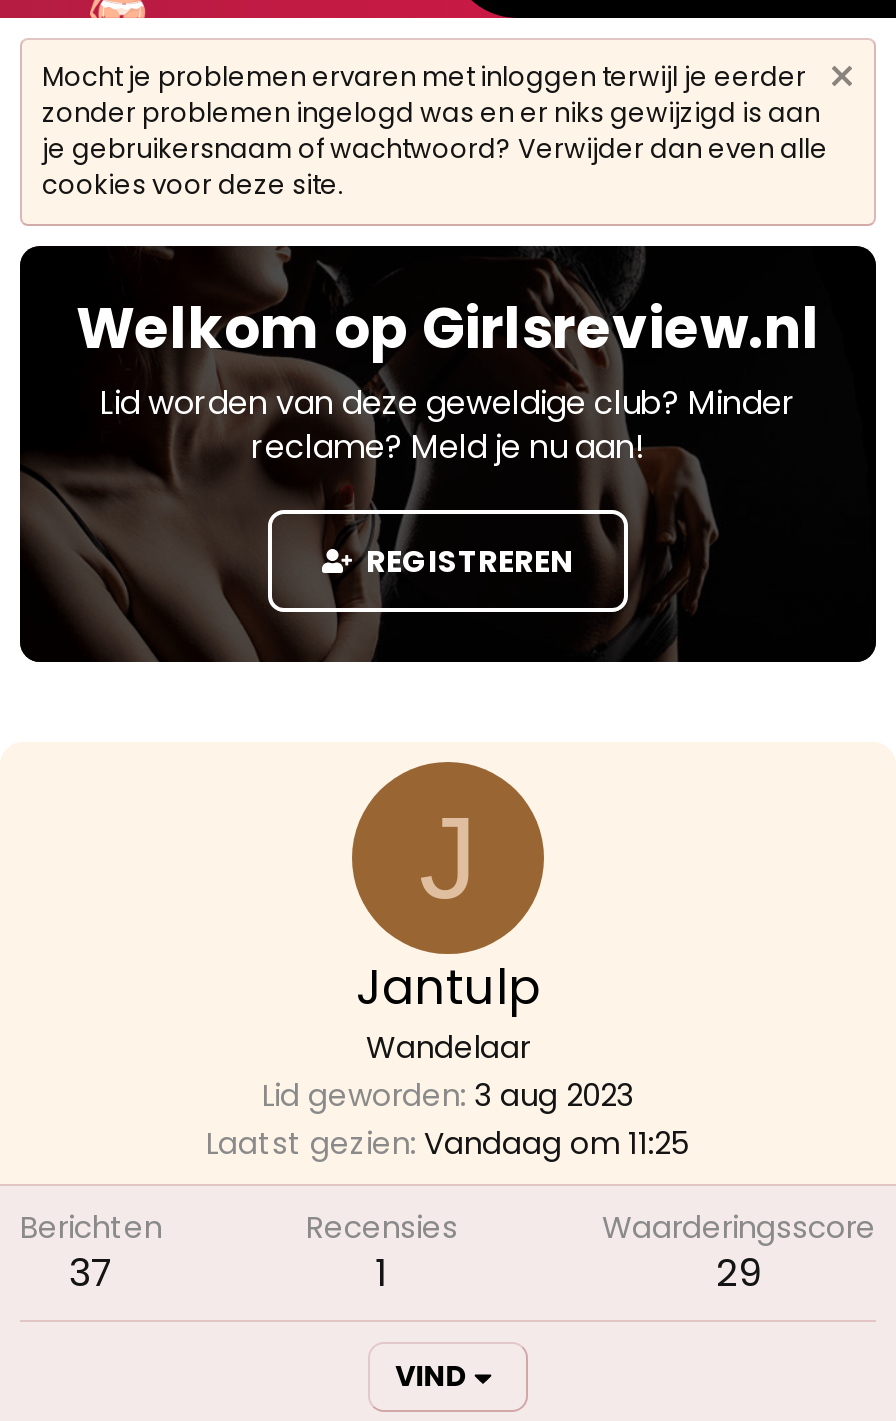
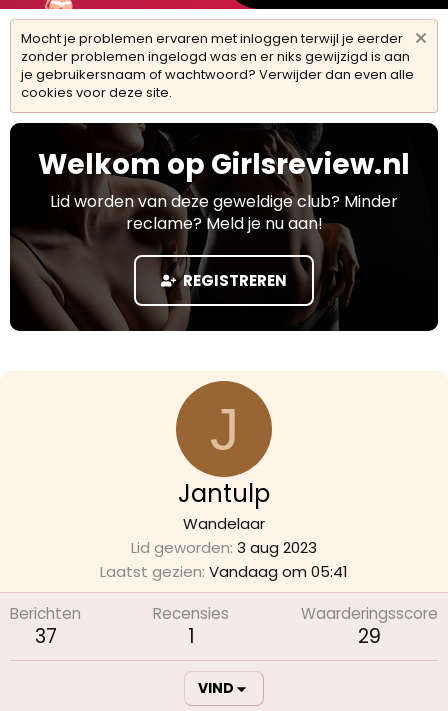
- Laatst gezien Vandaag om 11:25
+ Laatst gezien Vandaag om 05:41
